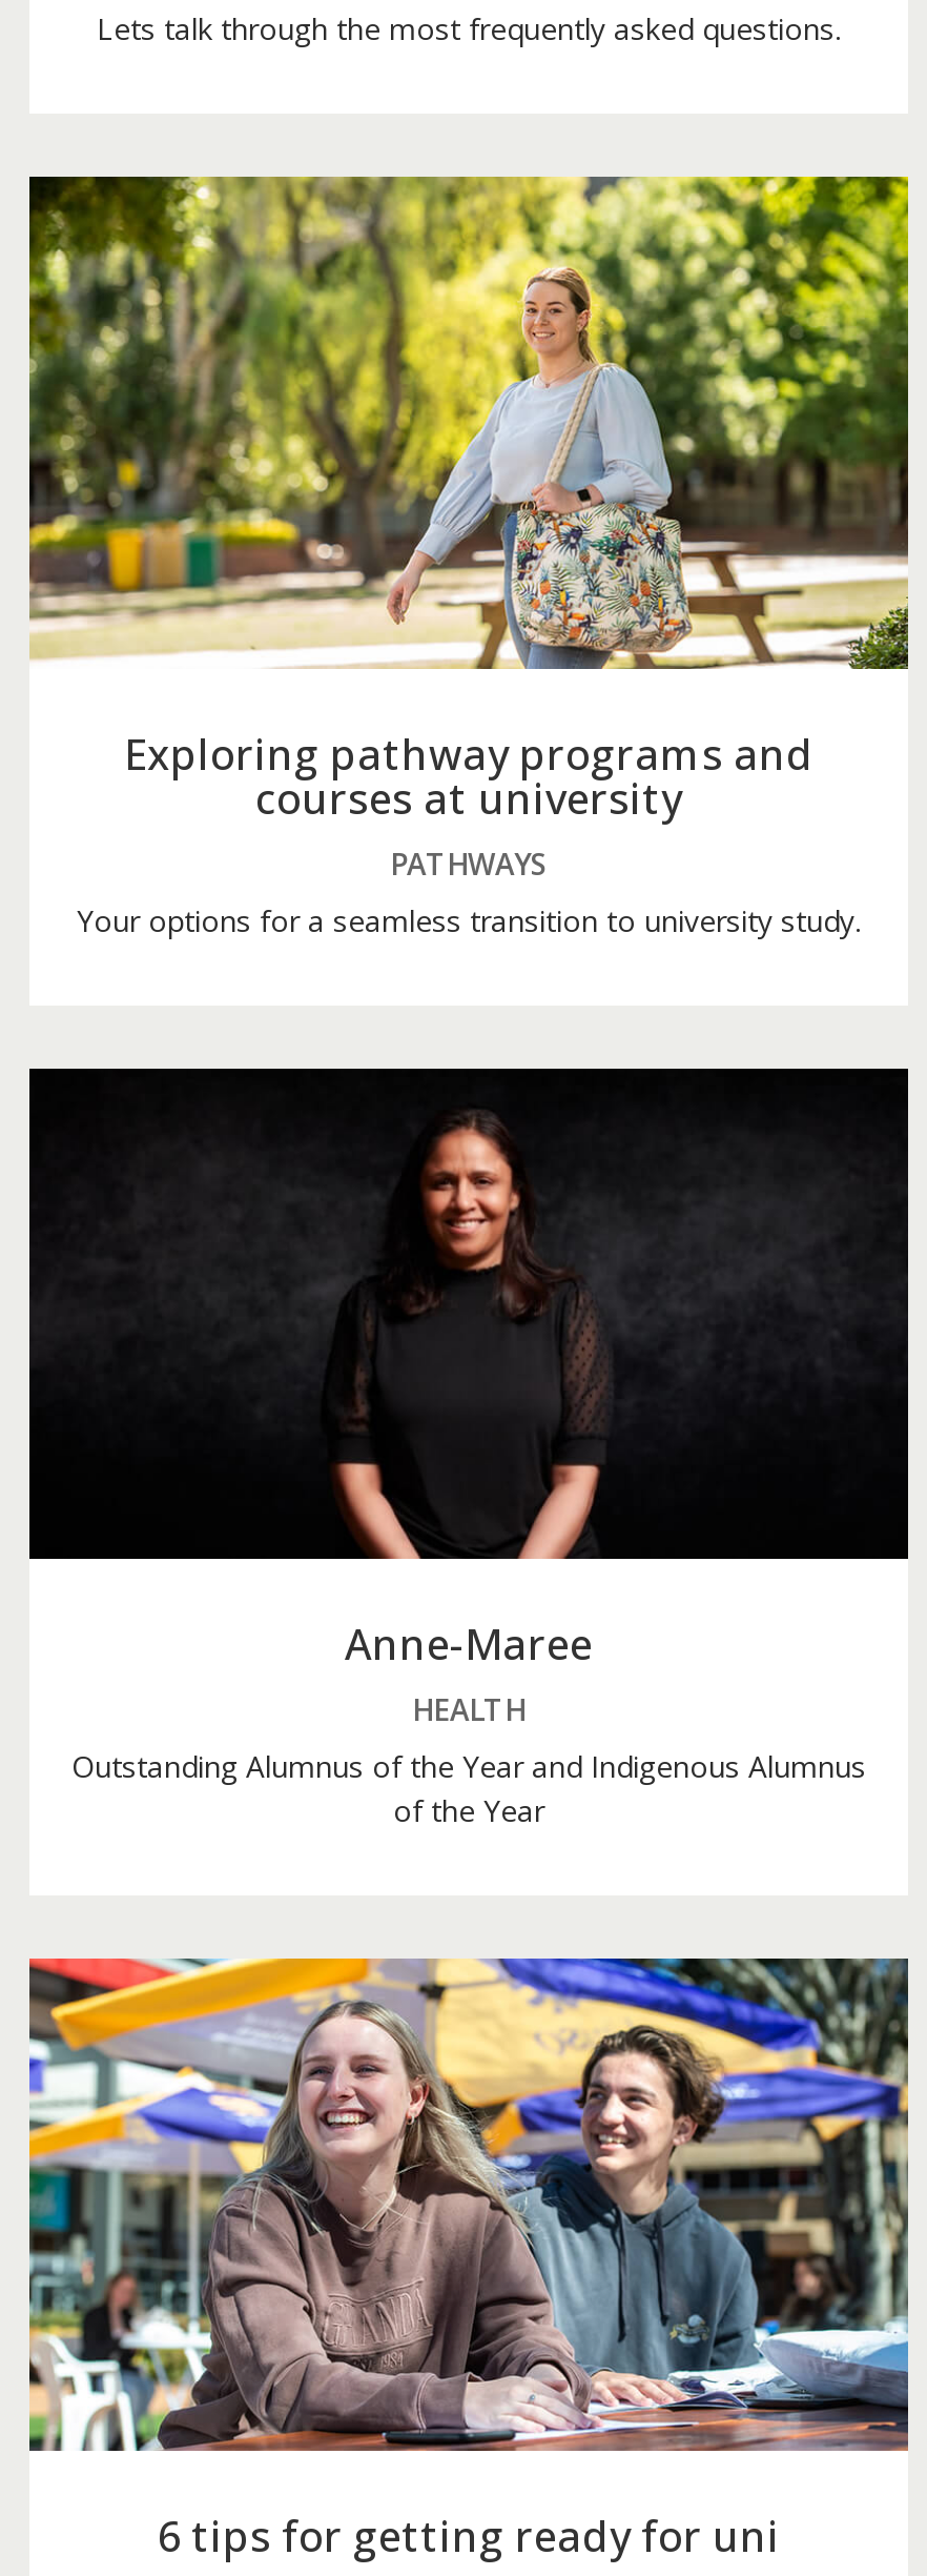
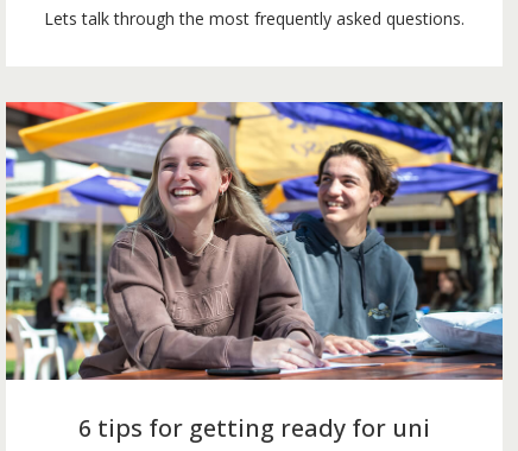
- [image]
- Exploring pathway programs and
- courses at university
- PATHWAYS
- Your options for a seamless transition to university study.

- [image]
- Anne-Maree
- HEALTH
- Outstanding Alumnus of the Year and Indigenous Alumnus
- of the Year
